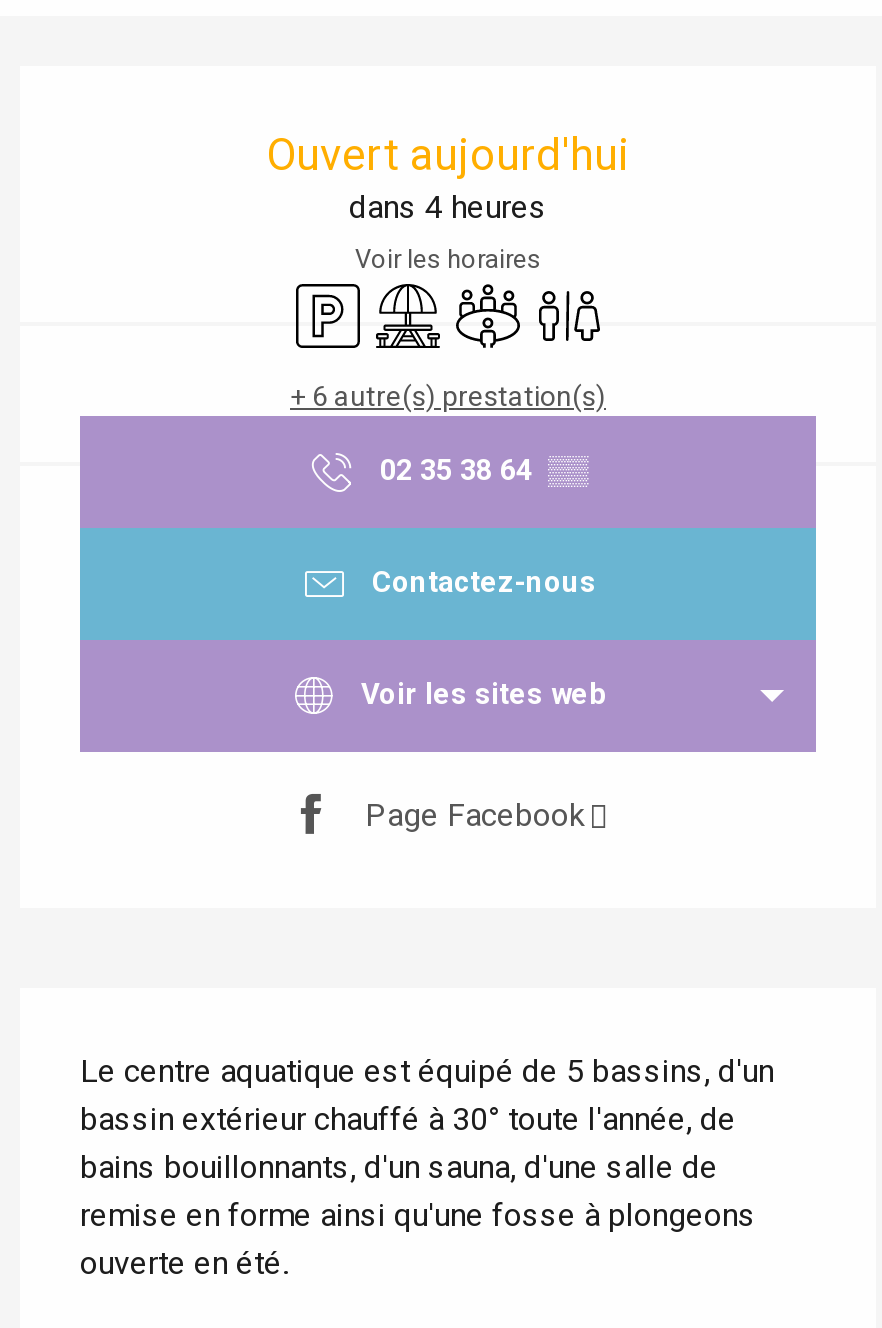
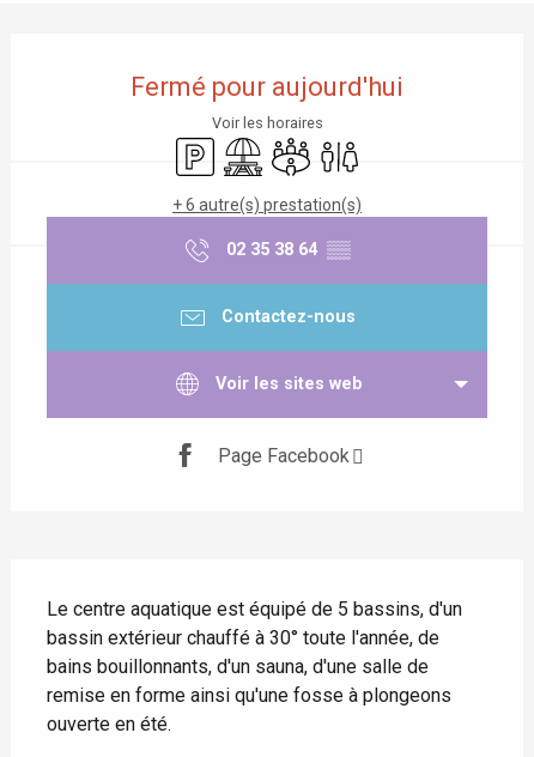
- Ouvert aujourd'hui
- dans 4 heures
+ Fermé pour aujourd'hui
